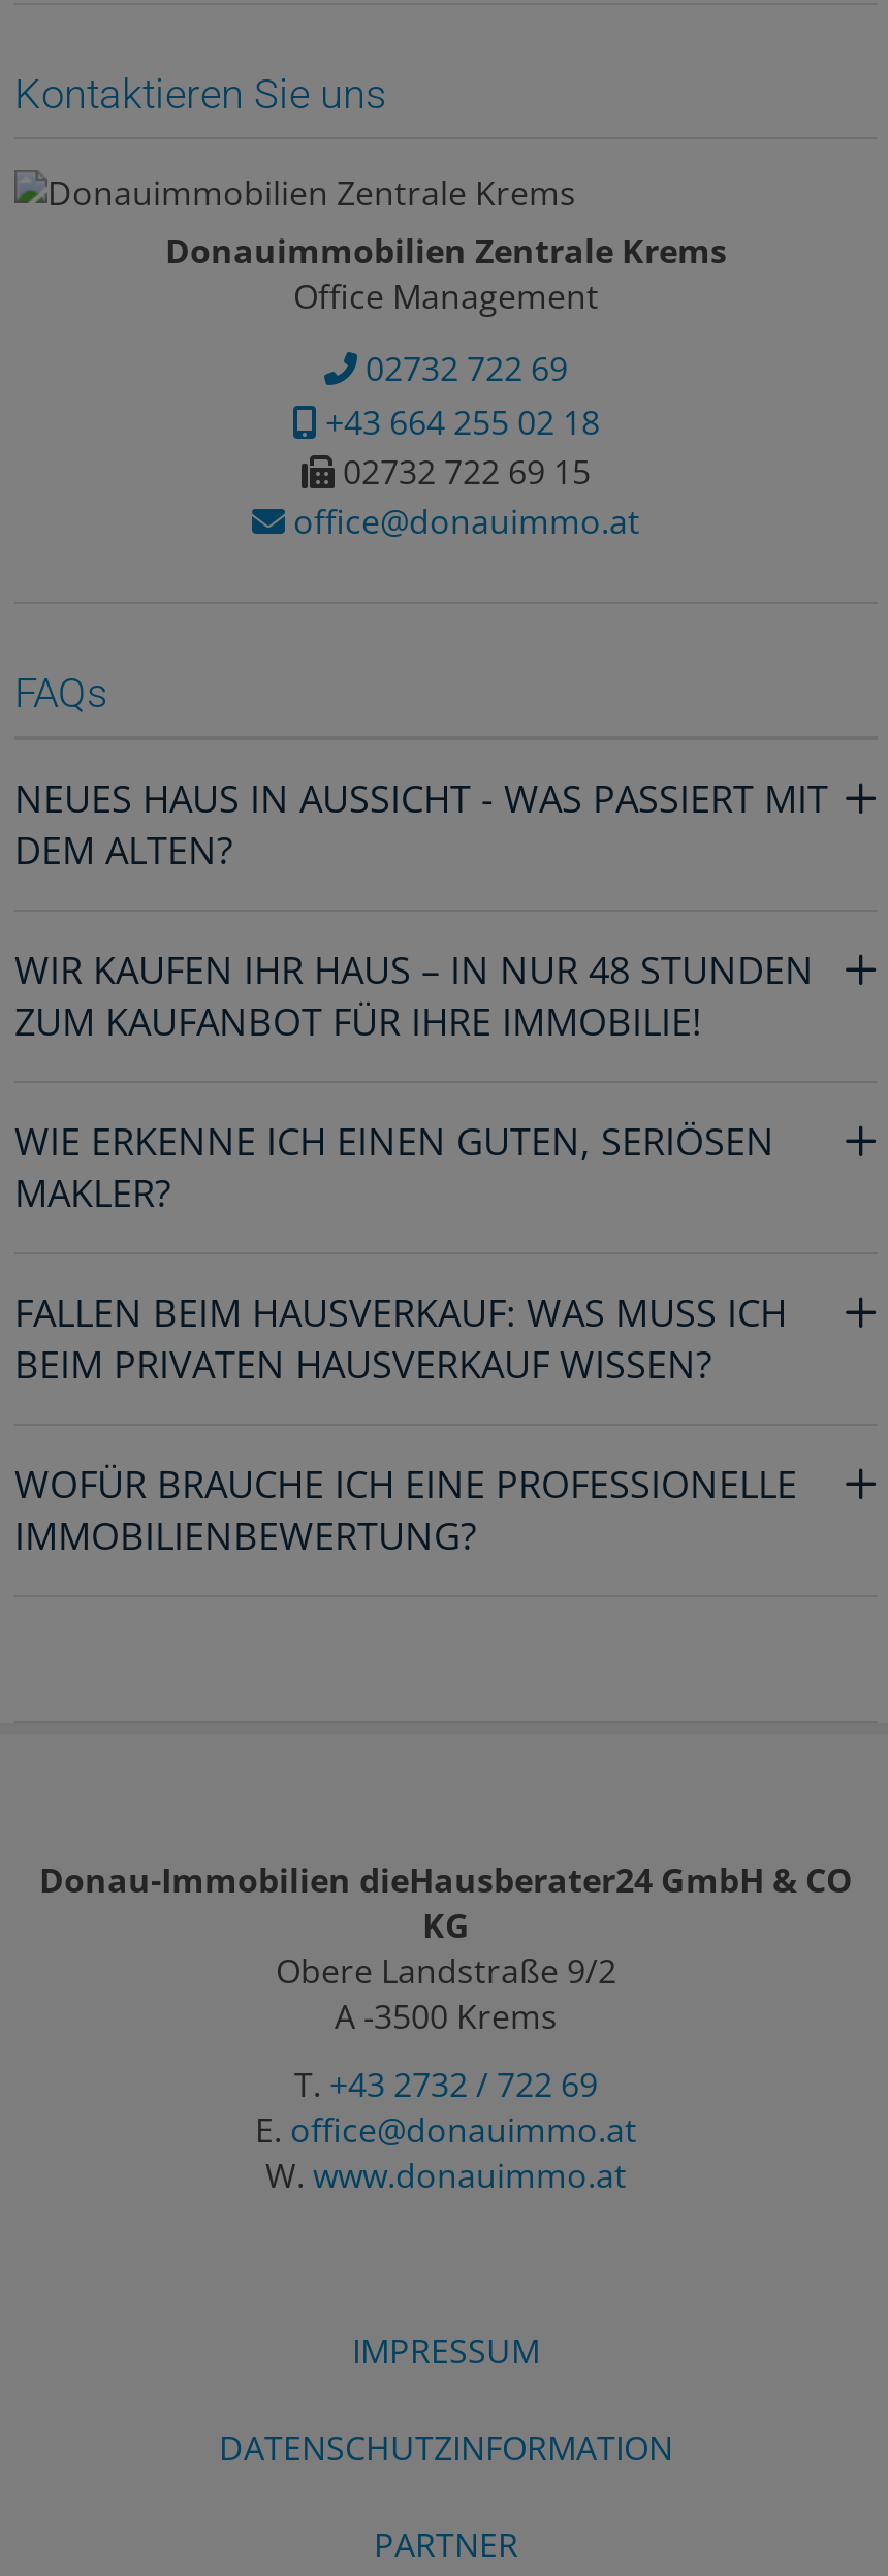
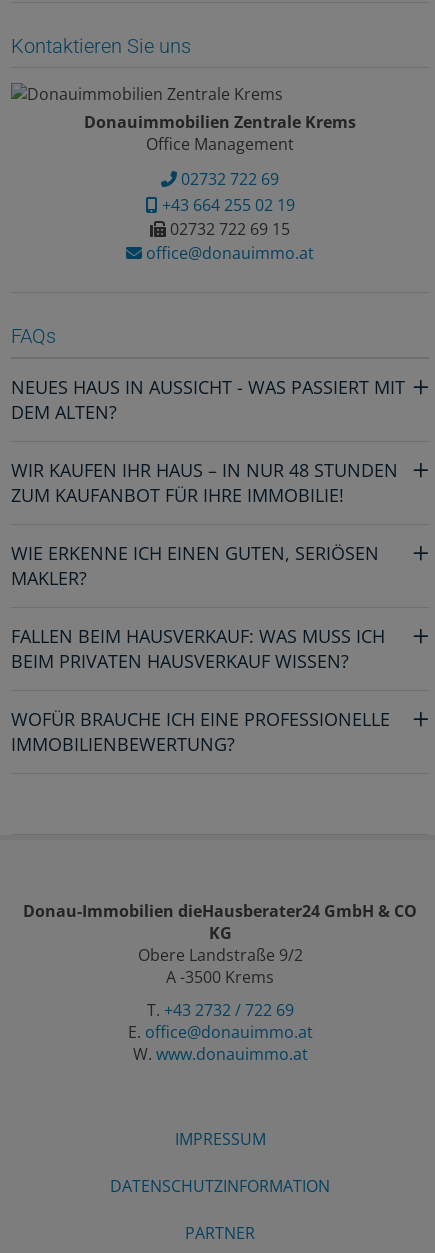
- +43 664 255 02 18
+ +43 664 255 02 19
